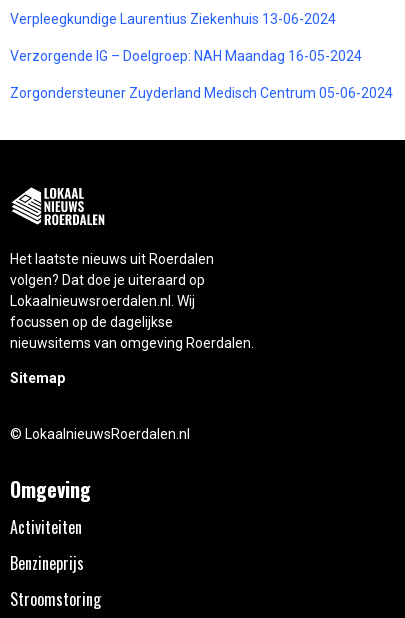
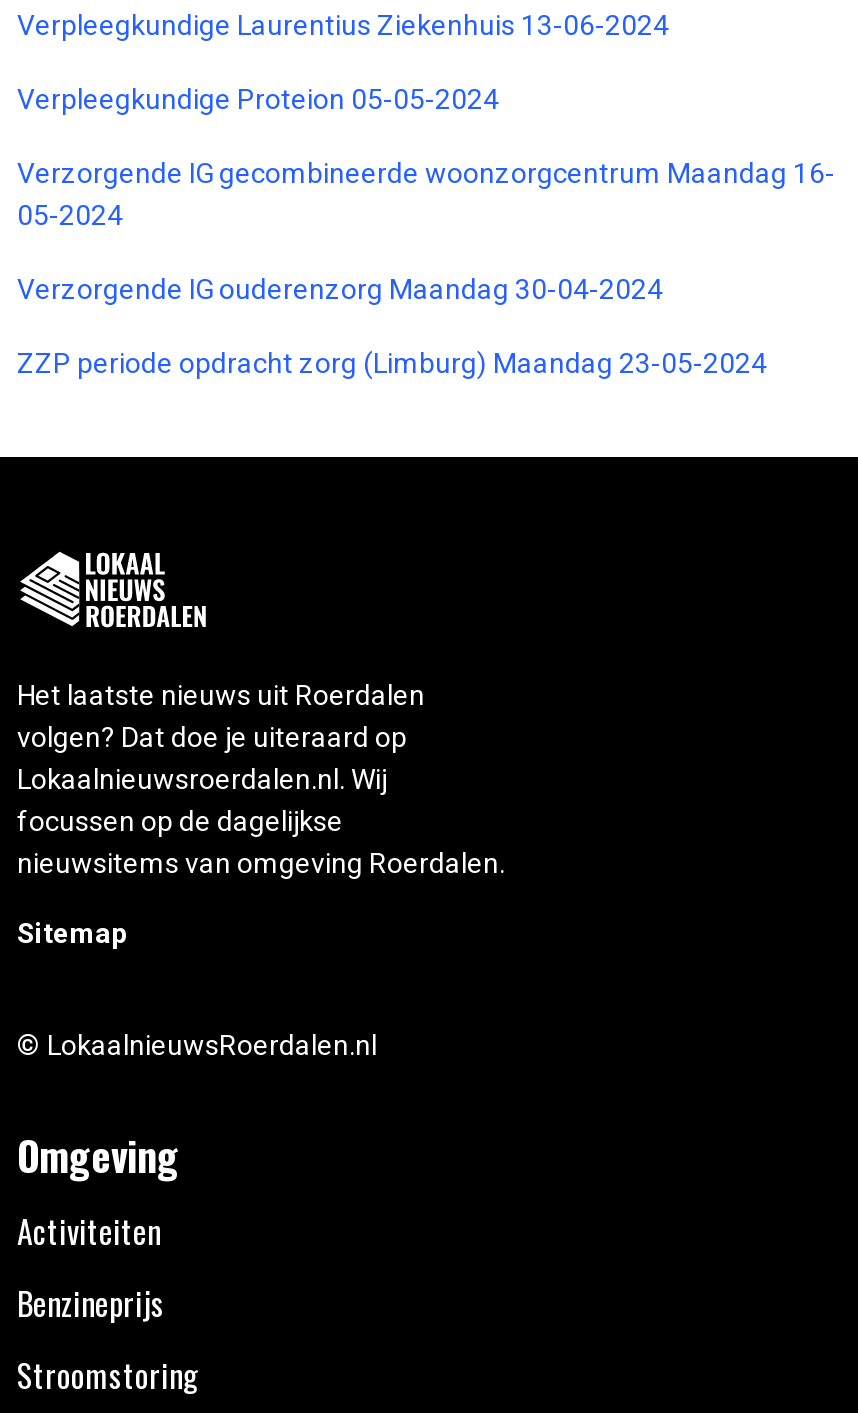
- Verzorgende IG – Doelgroep: NAH Maandag 16-05-2024
- Zorgondersteuner Zuyderland Medisch Centrum 05-06-2024
+ Verpleegkundige Proteion 05-05-2024
+ Verzorgende IG gecombineerde woonzorgcentrum Maandag 16-
+ 05-2024
+ Verzorgende IG ouderenzorg Maandag 30-04-2024
+ ZZP periode opdracht zorg (Limburg) Maandag 23-05-2024
